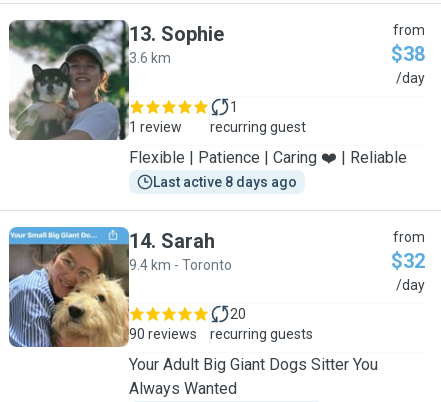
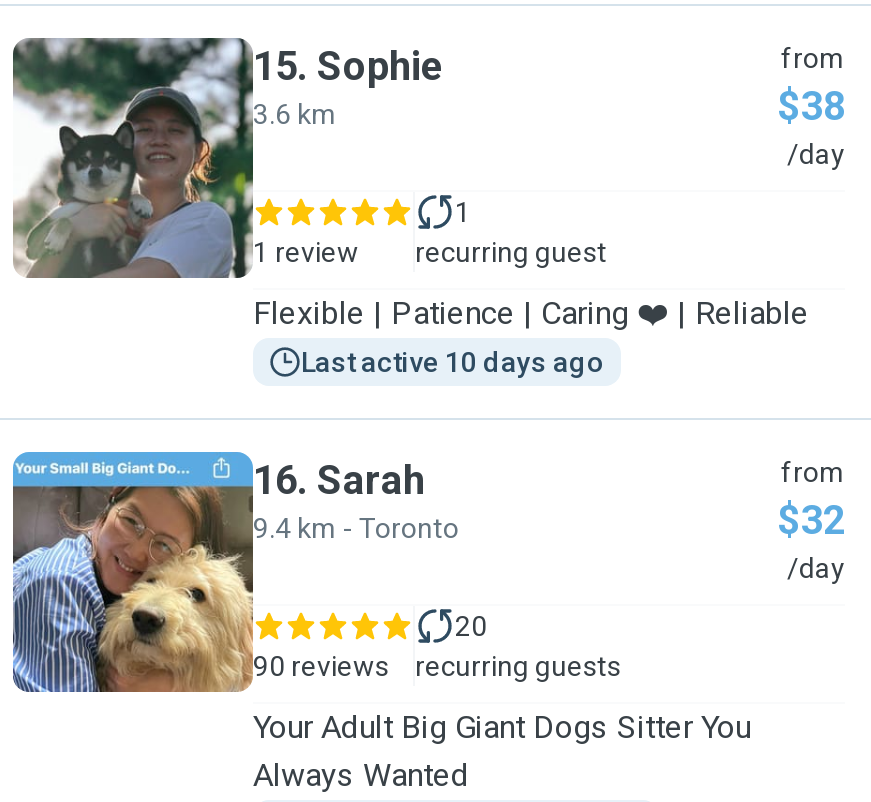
- 13. Sophie
+ 15. Sophie

- Last active 8 days ago
+ Last active 10 days ago

- 14. Sarah
+ 16. Sarah
